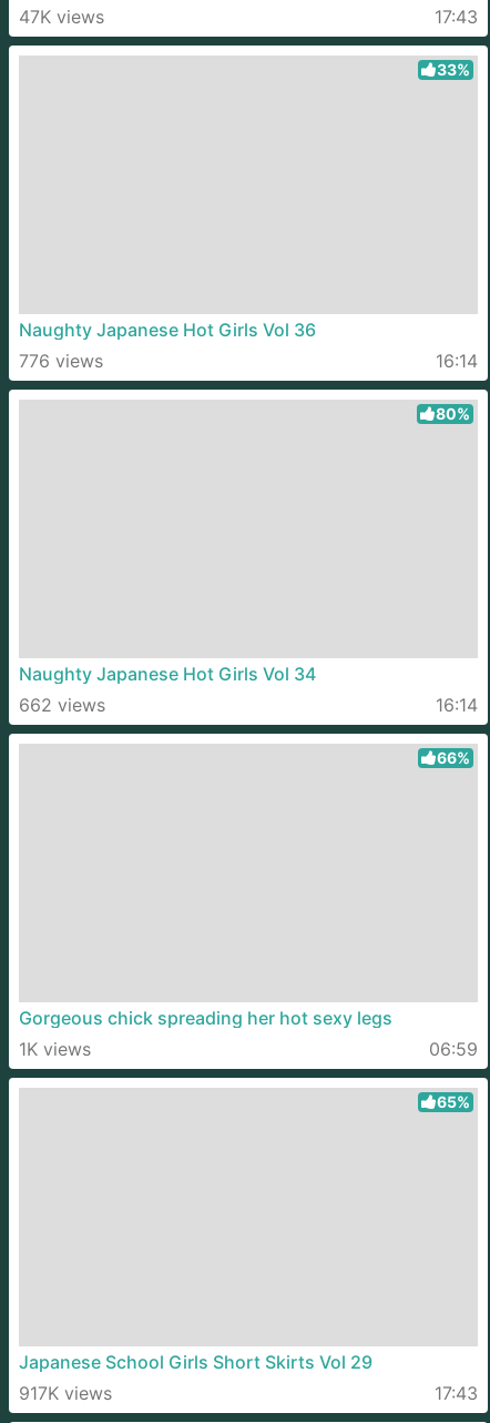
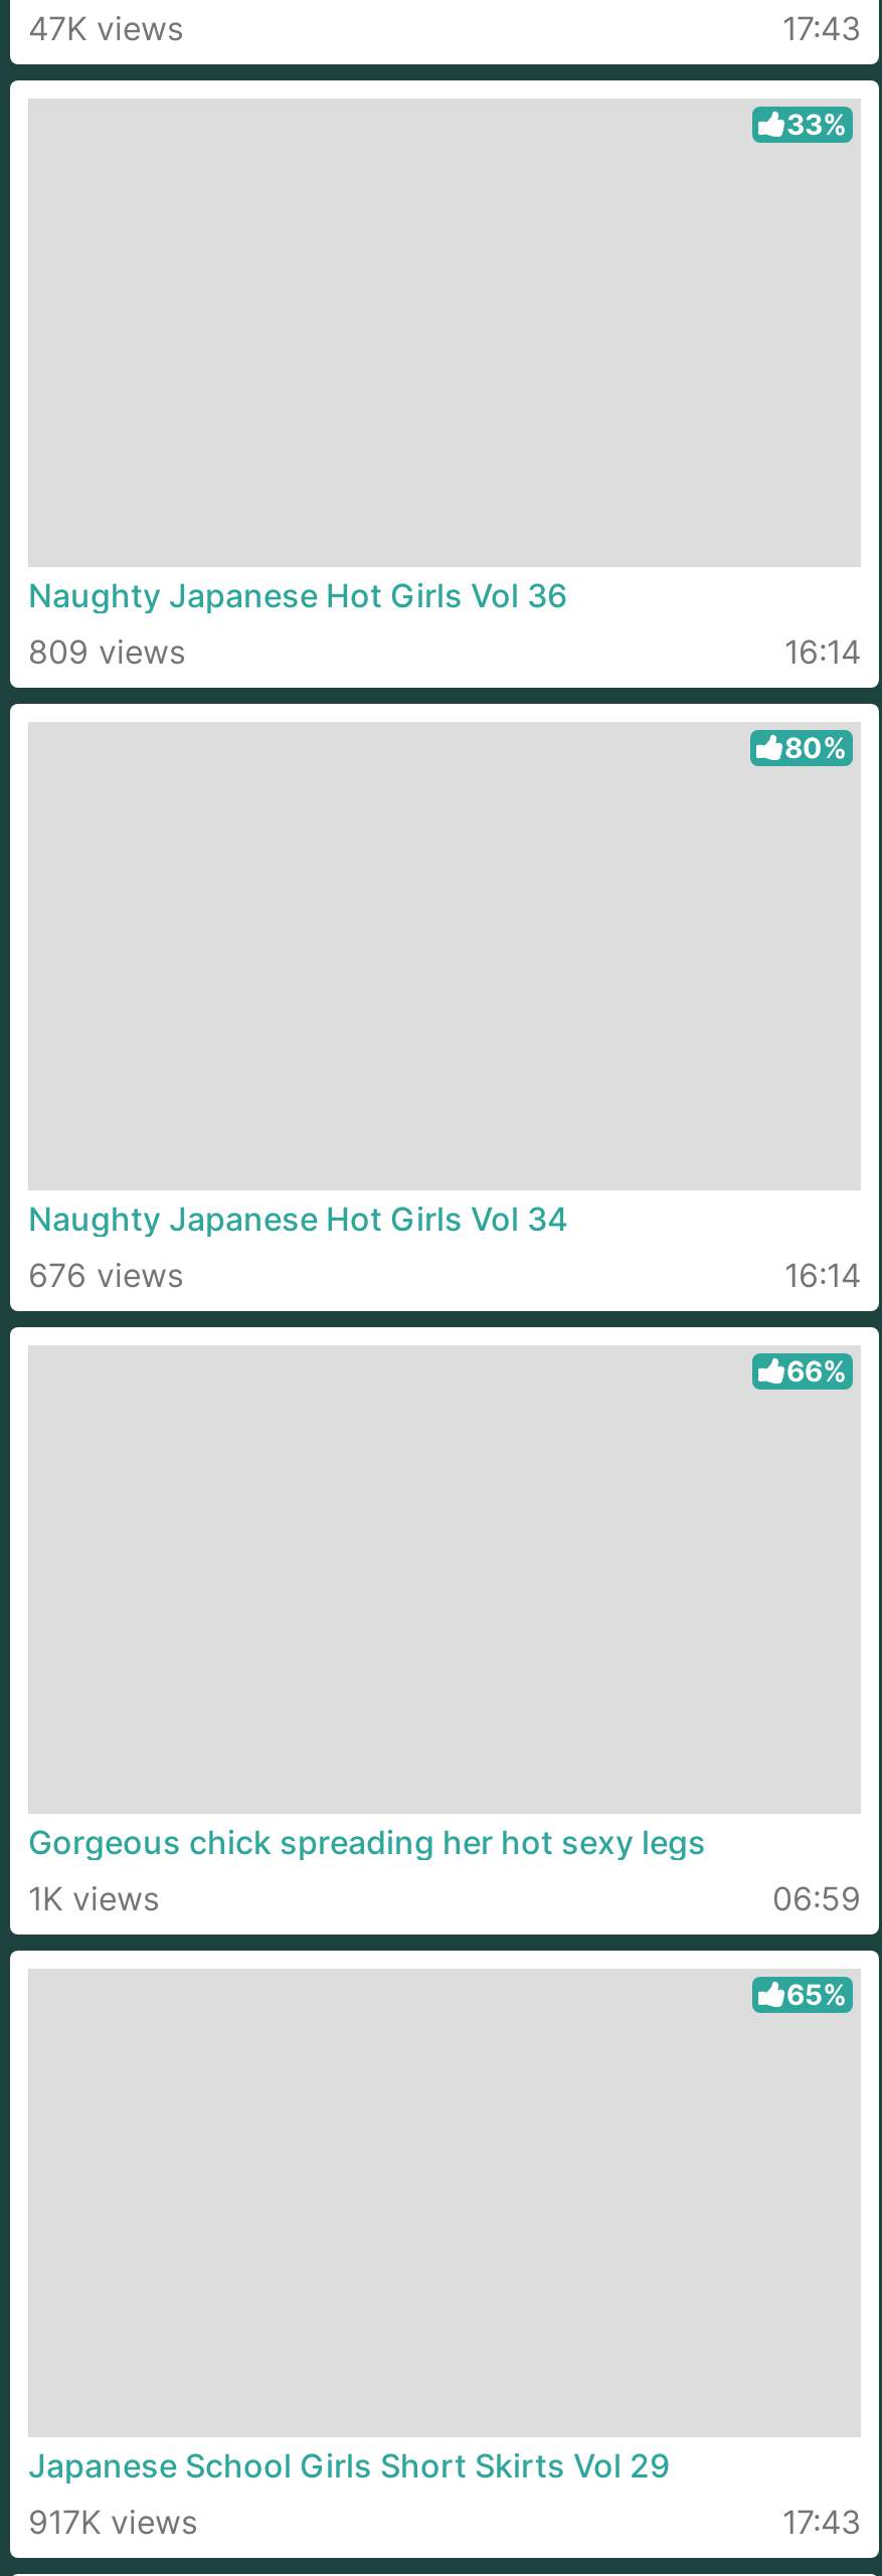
- 776 views
+ 809 views

- 662 views
+ 676 views
